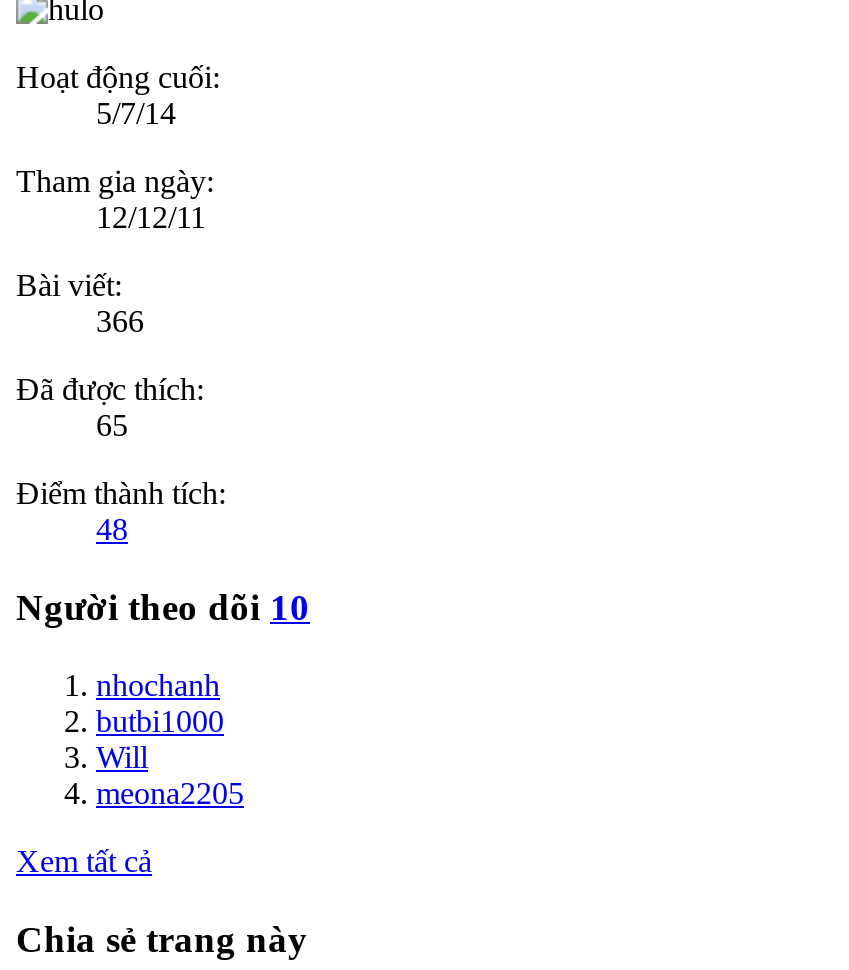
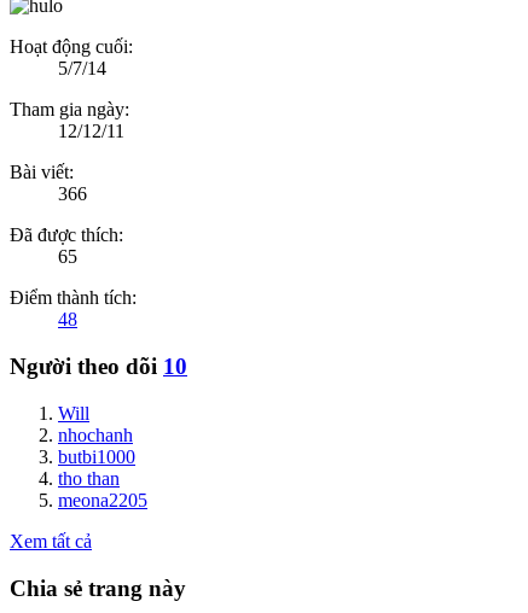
moved up: Will

+ tho than
